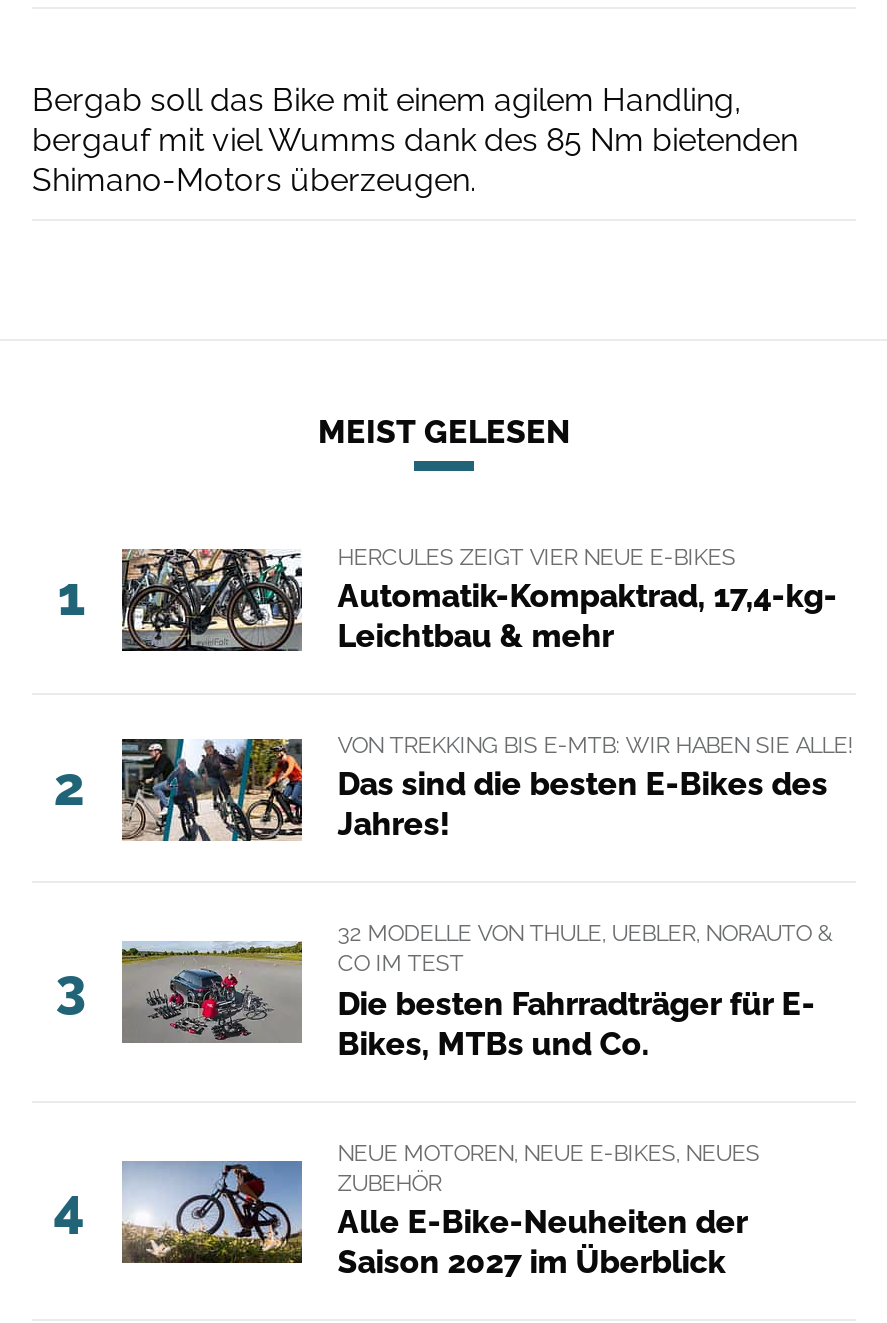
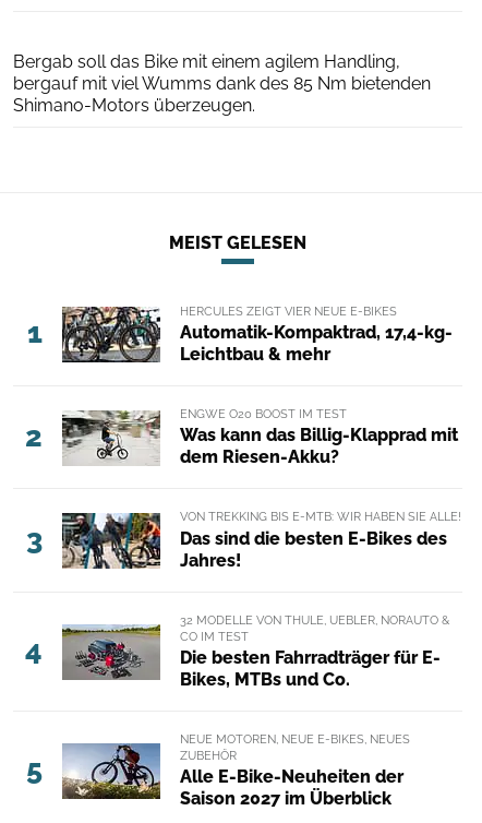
+ [image]
+ ENGWE O20 BOOST IM TEST
+ Was kann das Billig-Klapprad mit
+ dem Riesen-Akku?
+ 3

- 3
+ 4

- 4
+ 5
